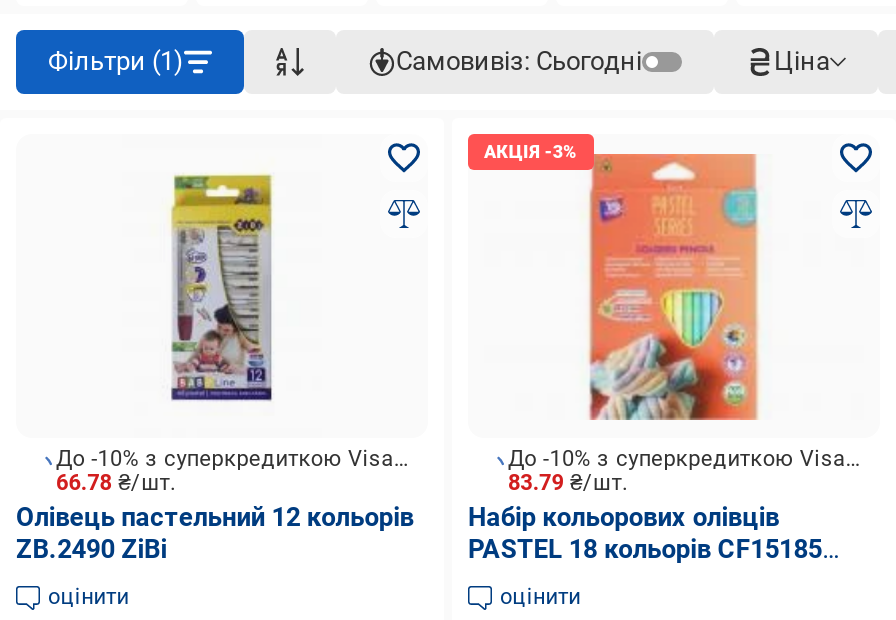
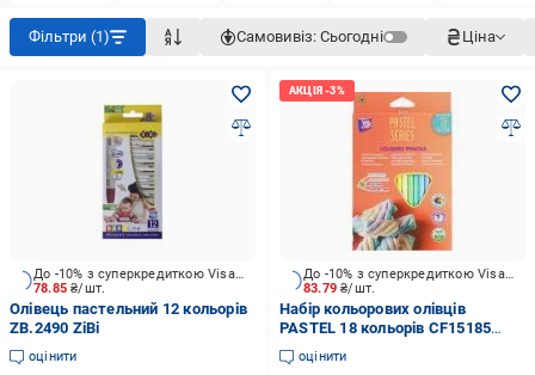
- 66.78 ₴/шт.
+ 78.85 ₴/шт.
